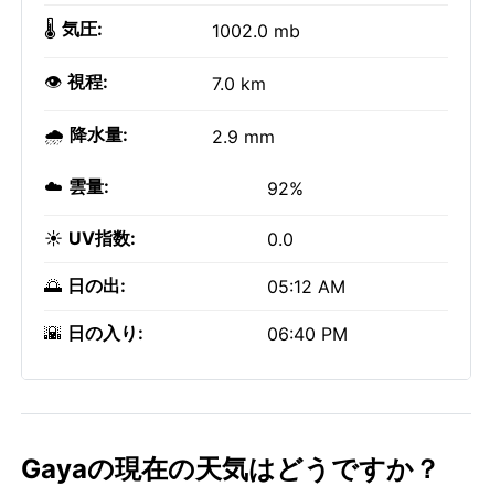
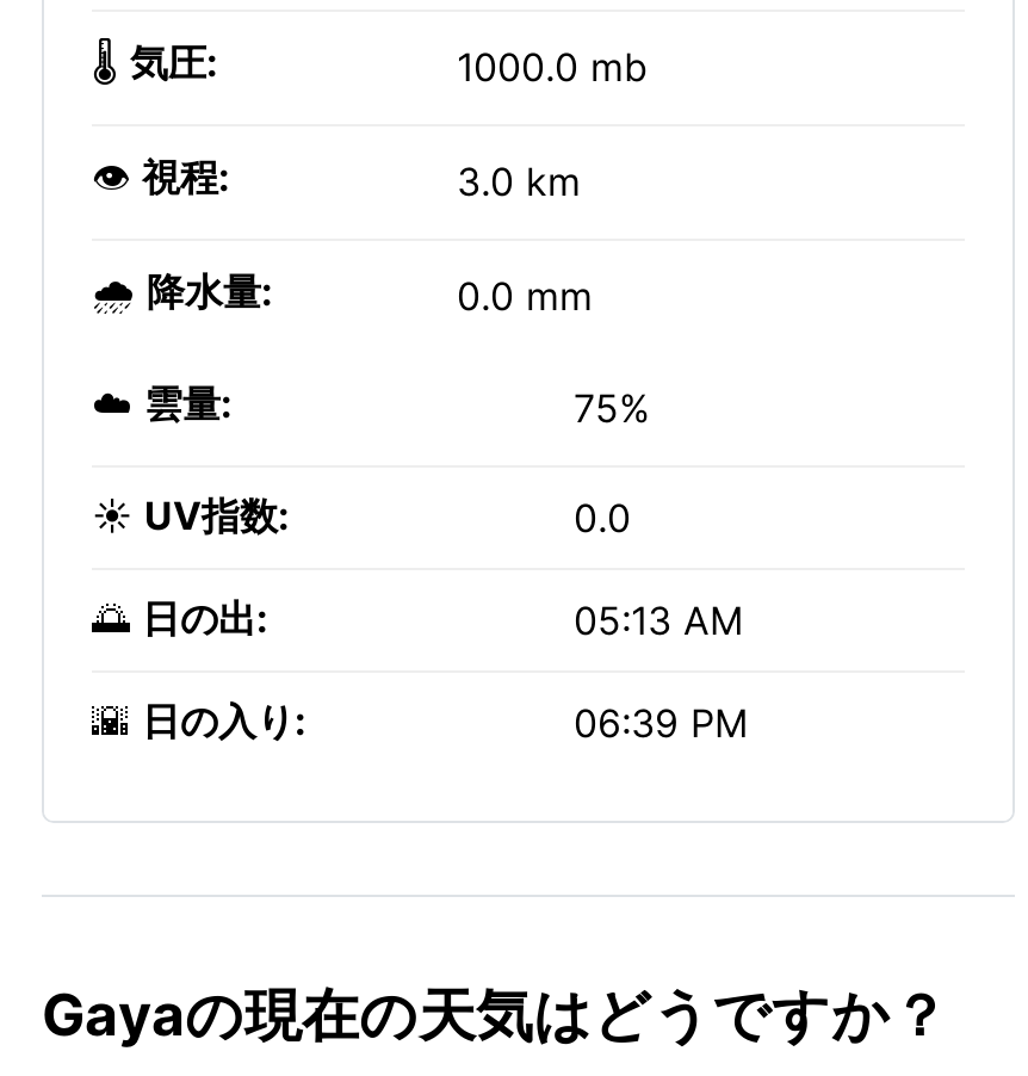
- 1002.0 mb
+ 1000.0 mb

- 7.0 km
+ 3.0 km

- 2.9 mm
+ 0.0 mm

- 92%
+ 75%

- 05:12 AM
+ 05:13 AM

- 06:40 PM
+ 06:39 PM
